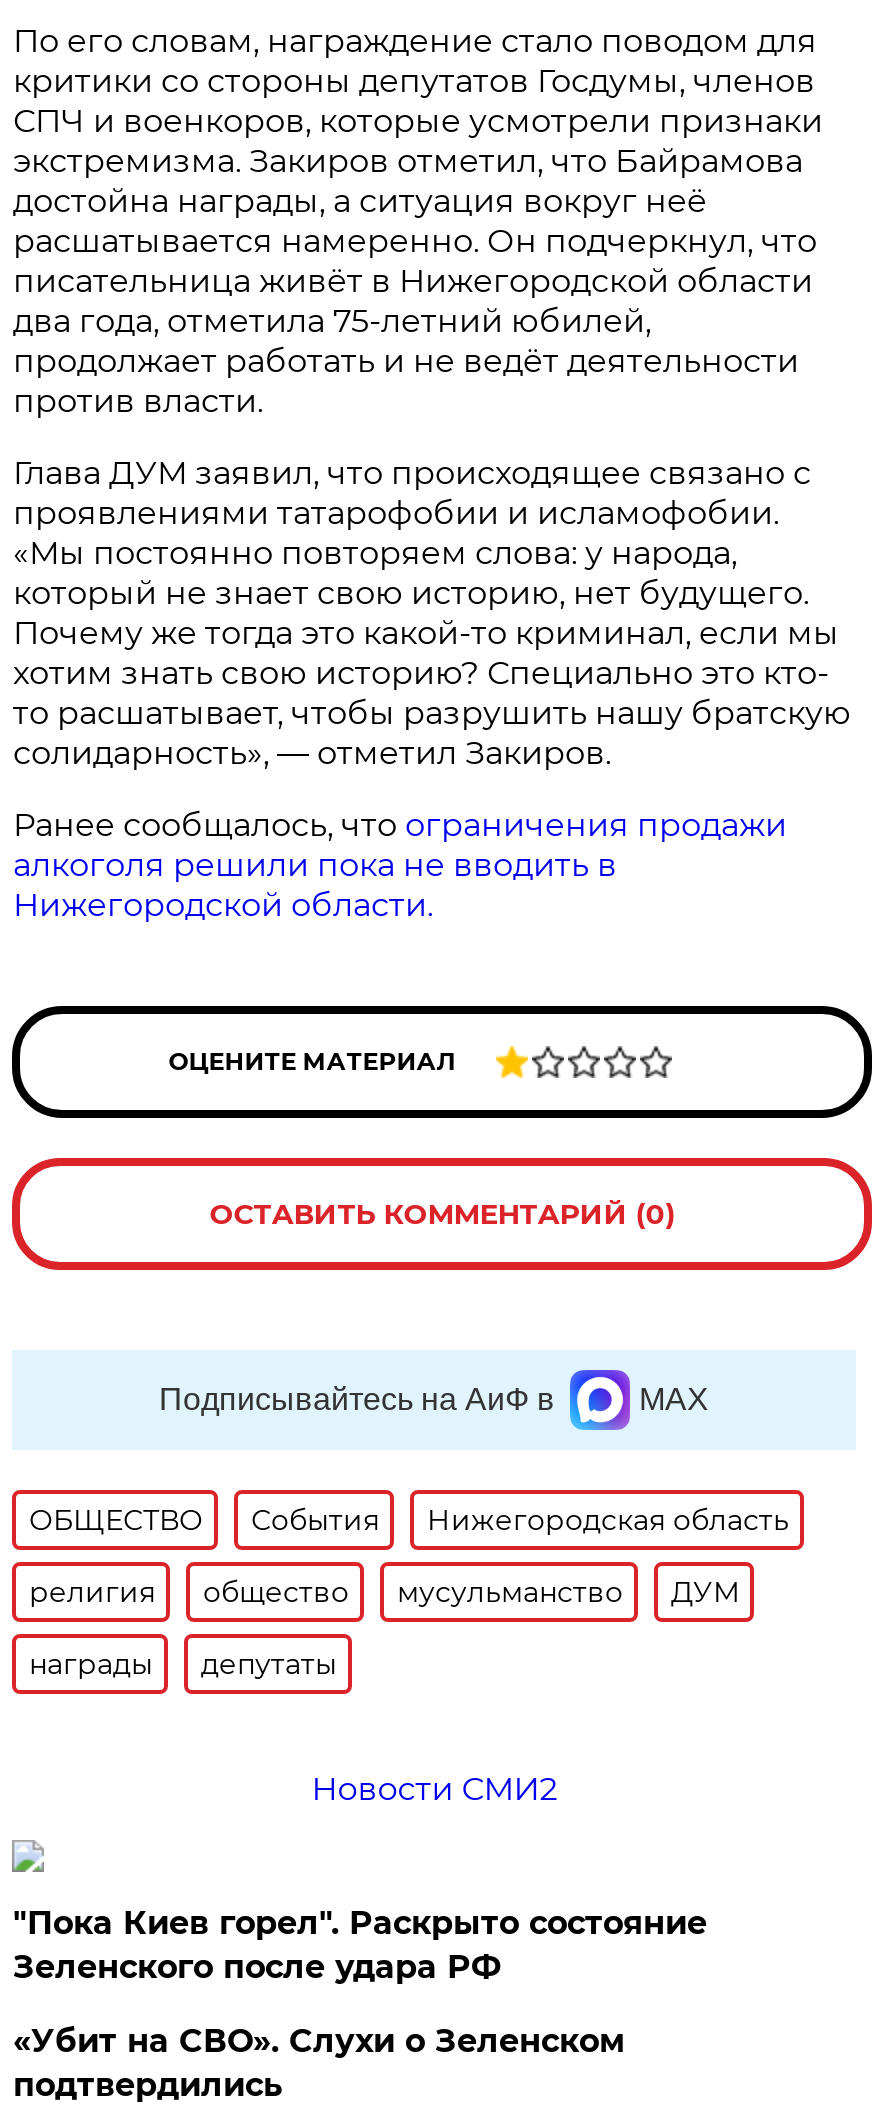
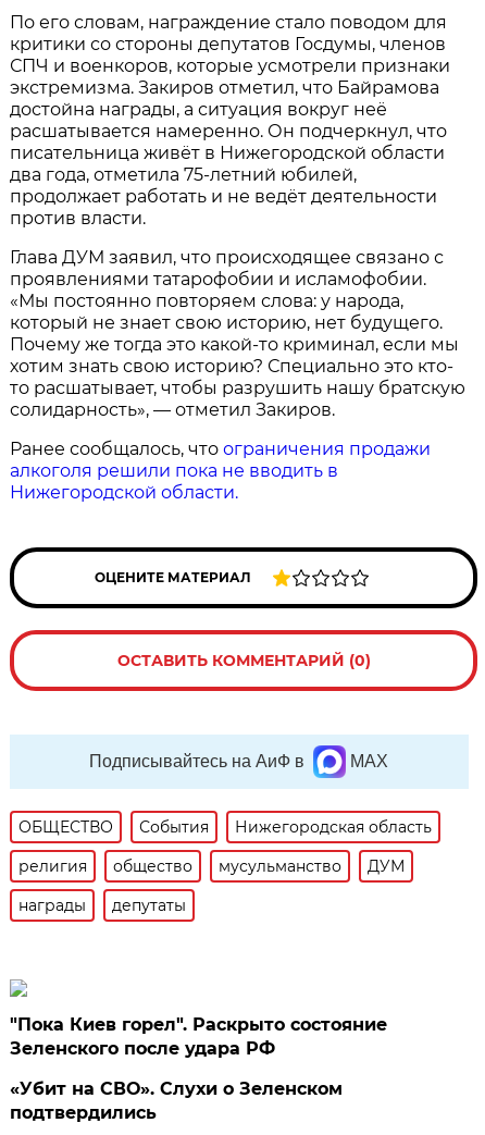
- Новости СМИ2
